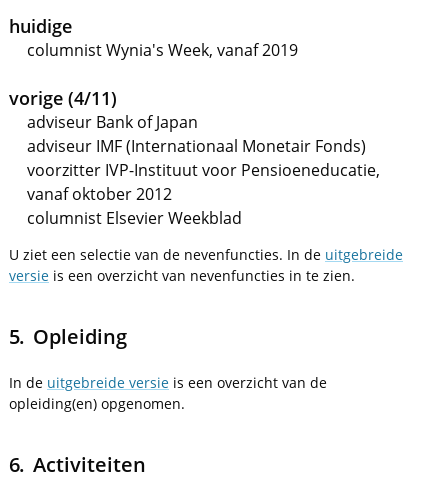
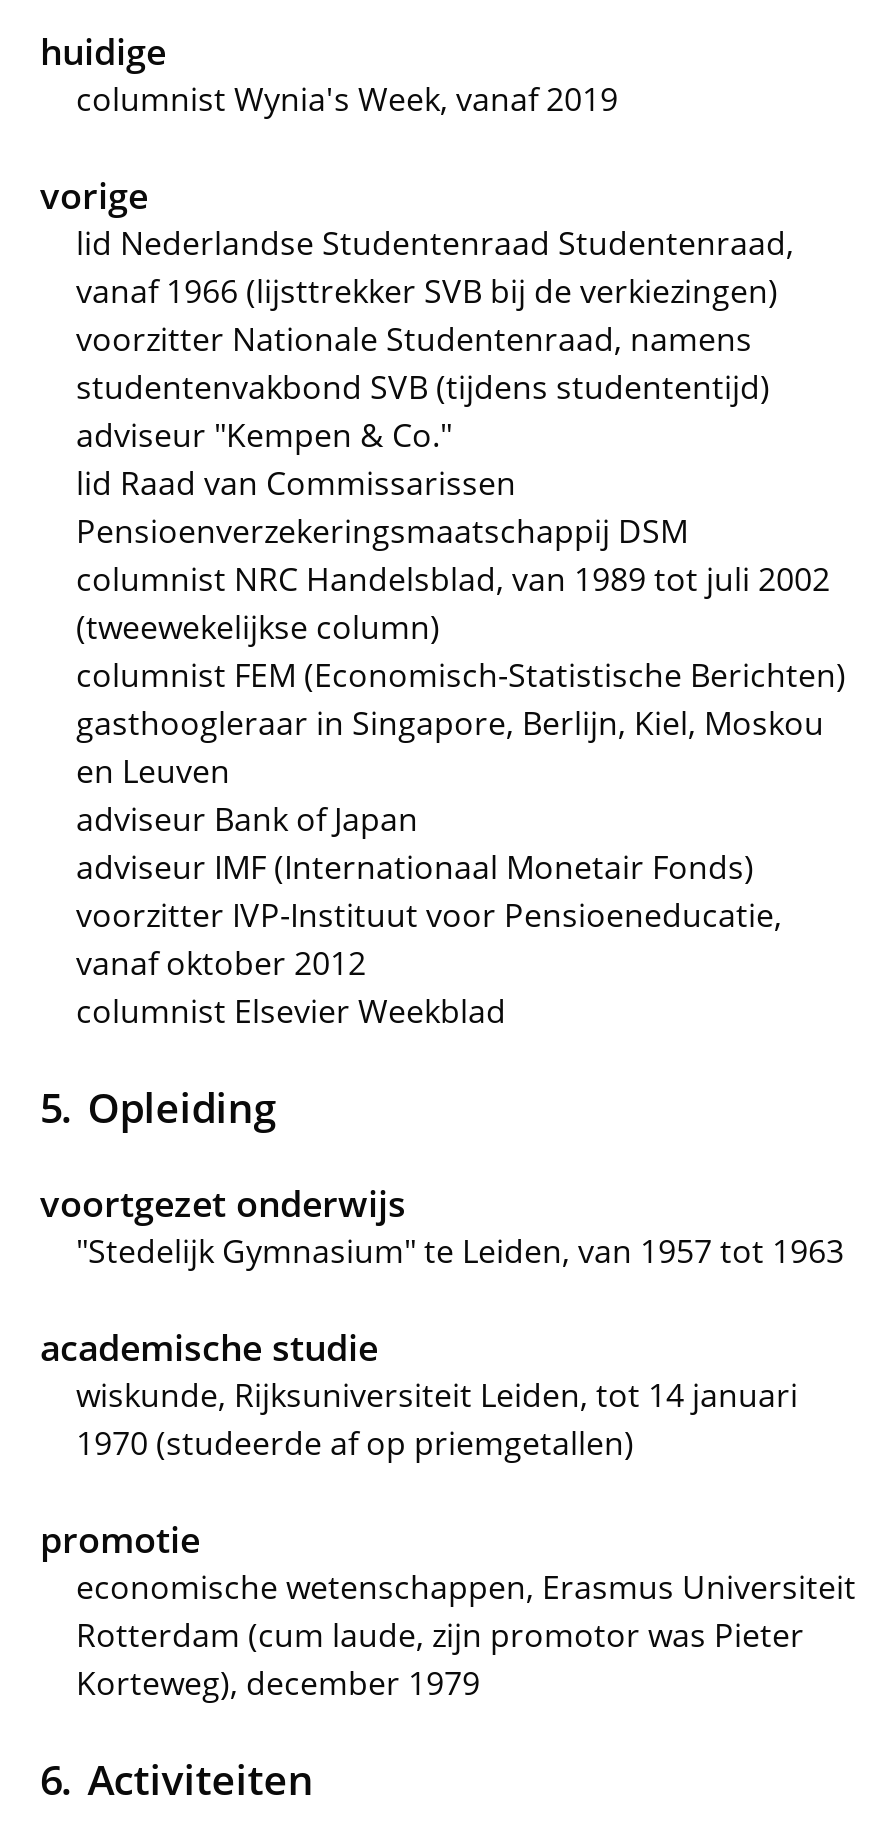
- vorige (4/11)
+ vorige
+ lid Nederlandse Studentenraad Studentenraad,
+ vanaf 1966 (lijsttrekker SVB bij de verkiezingen)
+ voorzitter Nationale Studentenraad, namens
+ studentenvakbond SVB (tijdens studententijd)
+ adviseur "Kempen & Co."
+ lid Raad van Commissarissen
+ Pensioenverzekeringsmaatschappij DSM
+ columnist NRC Handelsblad, van 1989 tot juli 2002
+ (tweewekelijkse column)
+ columnist FEM (Economisch-Statistische Berichten)
+ gasthoogleraar in Singapore, Berlijn, Kiel, Moskou
+ en Leuven

- U ziet een selectie van de nevenfuncties. In de uitgebreide
- versie is een overzicht van nevenfuncties in te zien.

- In de uitgebreide versie is een overzicht van de
- opleiding(en) opgenomen.
+ voortgezet onderwijs
+ "Stedelijk Gymnasium" te Leiden, van 1957 tot 1963
+ academische studie
+ wiskunde, Rijksuniversiteit Leiden, tot 14 januari
+ 1970 (studeerde af op priemgetallen)
+ promotie
+ economische wetenschappen, Erasmus Universiteit
+ Rotterdam (cum laude, zijn promotor was Pieter
+ Korteweg), december 1979
